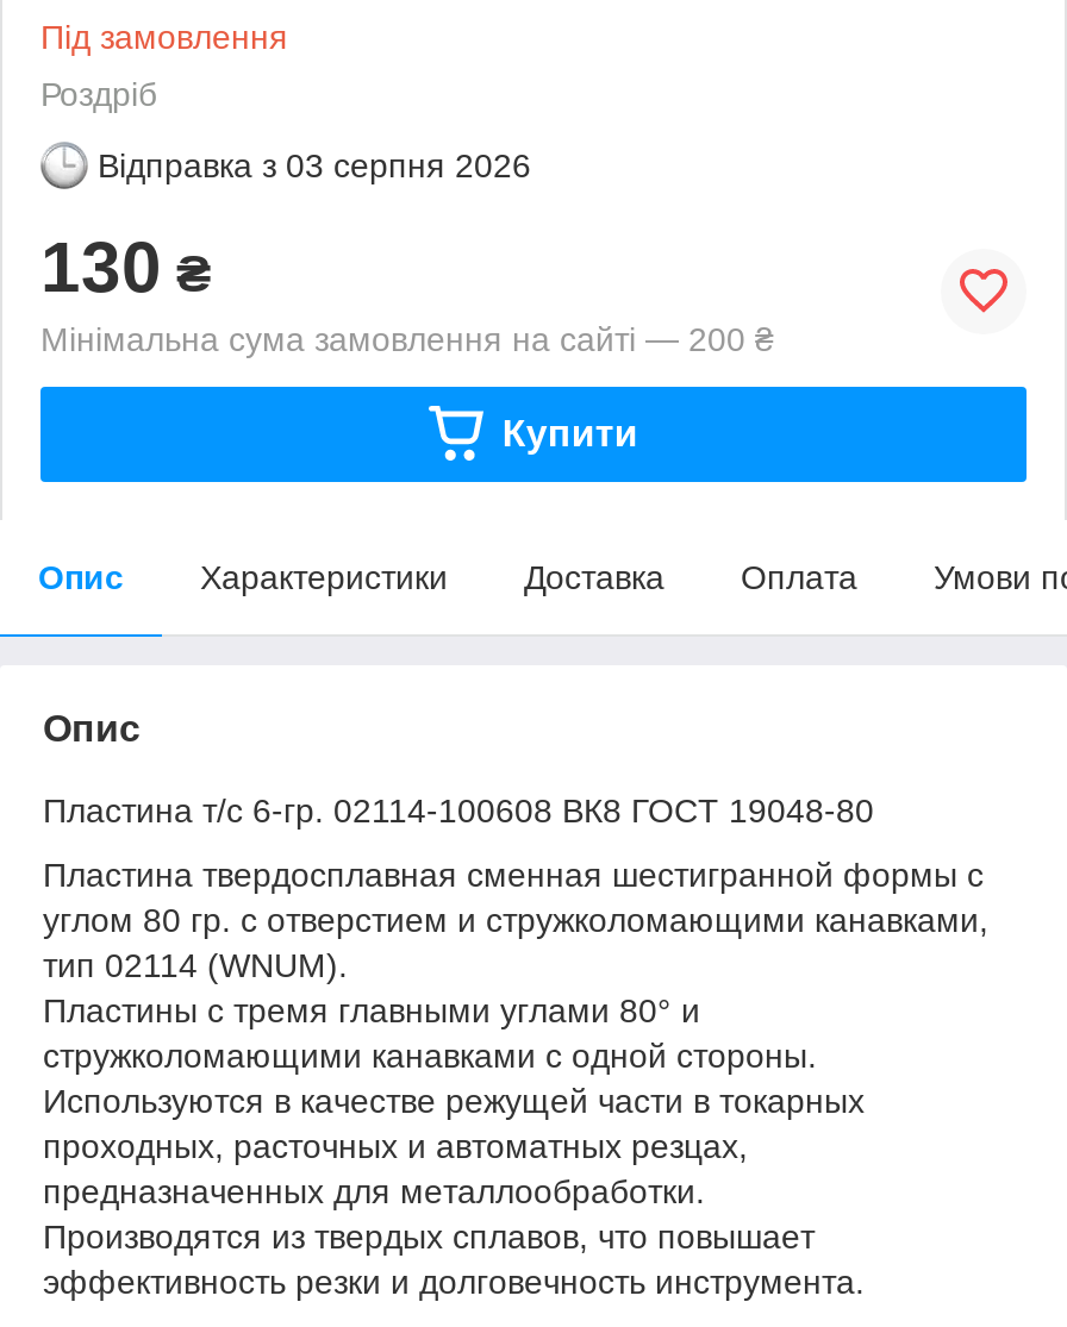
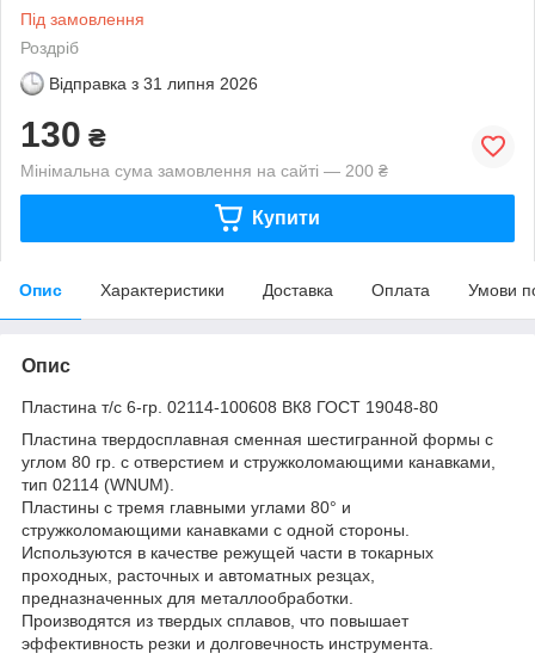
- Відправка з 03 серпня 2026
+ Відправка з 31 липня 2026
